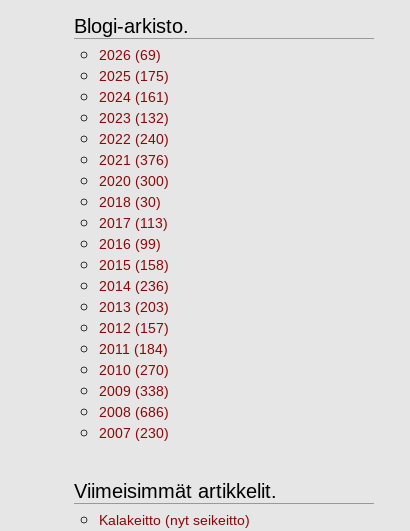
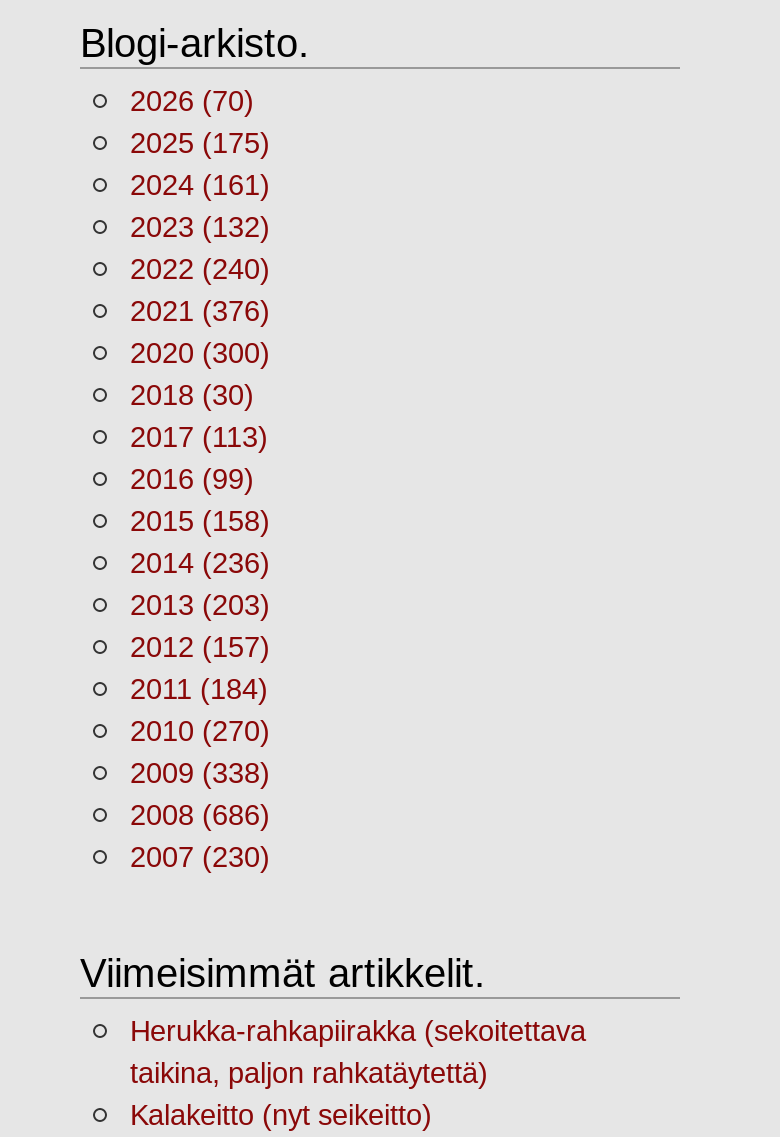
- 2026 (69)
+ 2026 (70)

+ Herukka-rahkapiirakka (sekoitettava
+ taikina, paljon rahkatäytettä)
